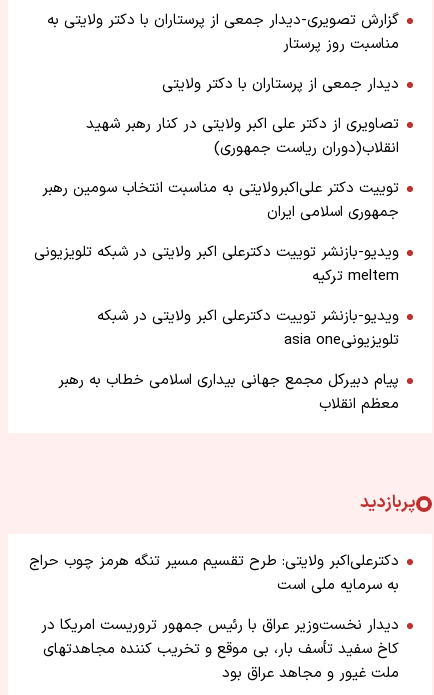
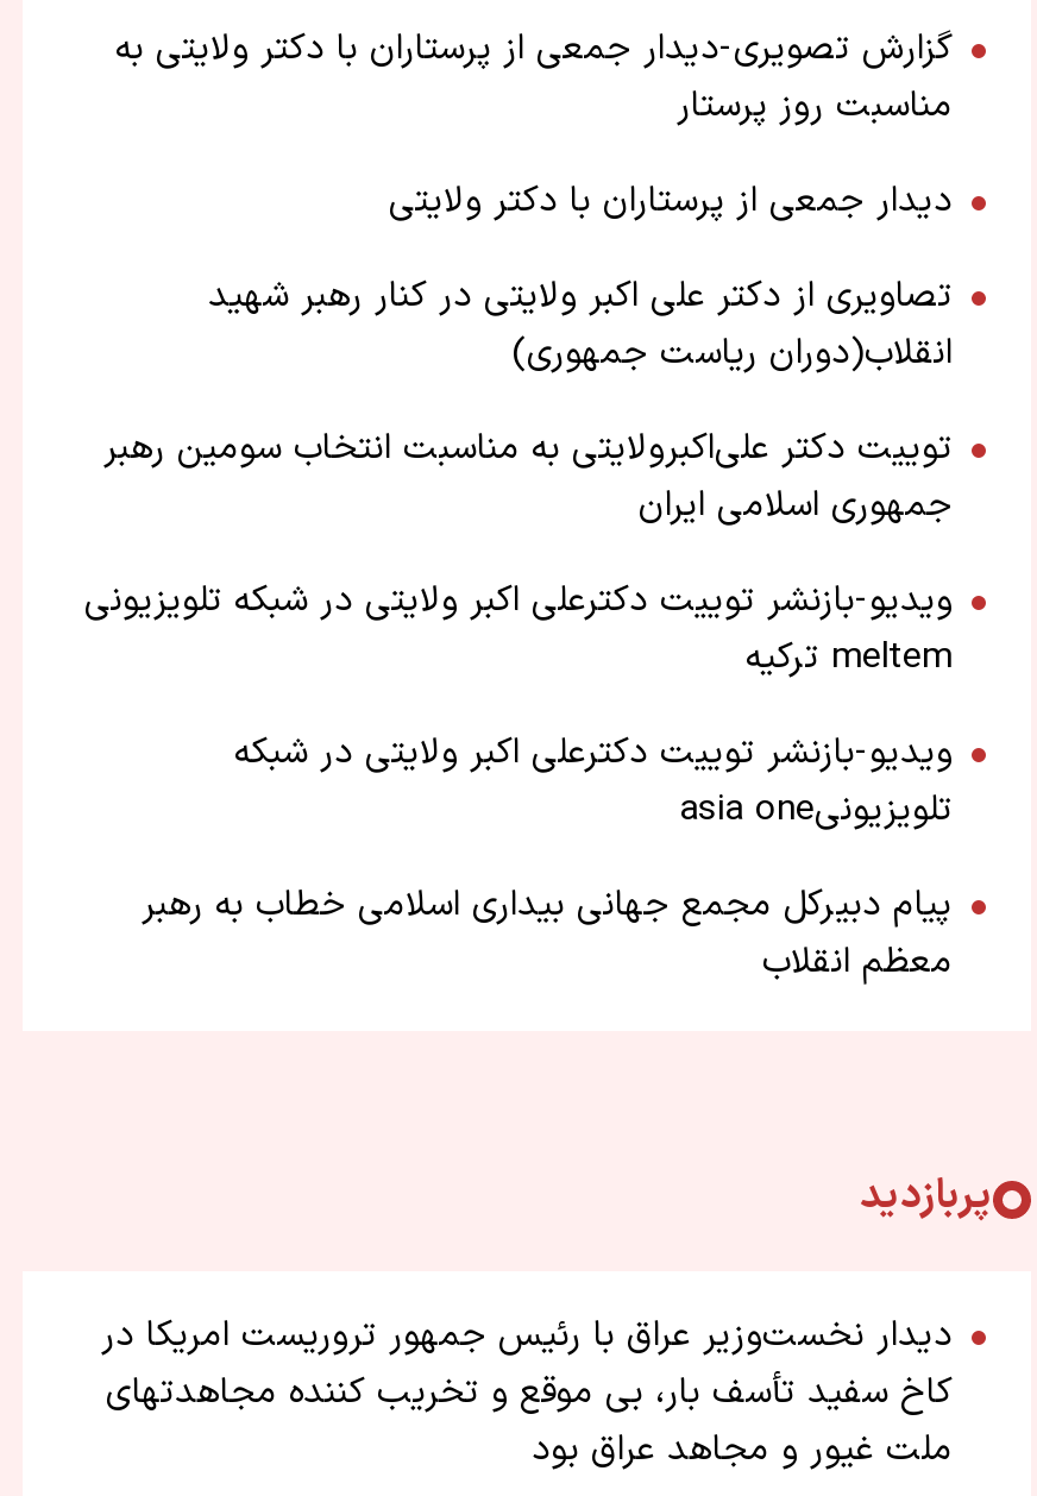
- دکترعلی‌اکبر ولایتی: طرح تقسیم مسیر تنگه هرمز چوب حراج
- به سرمایه ملی است
